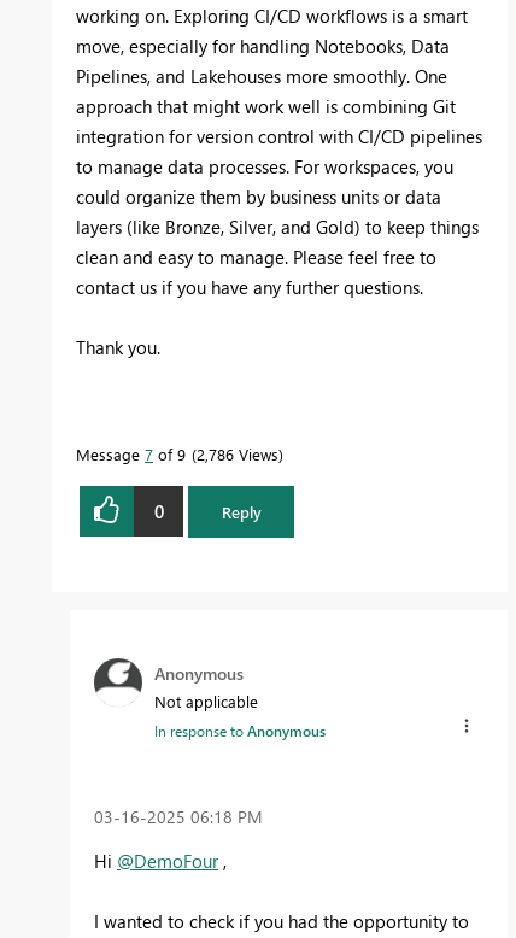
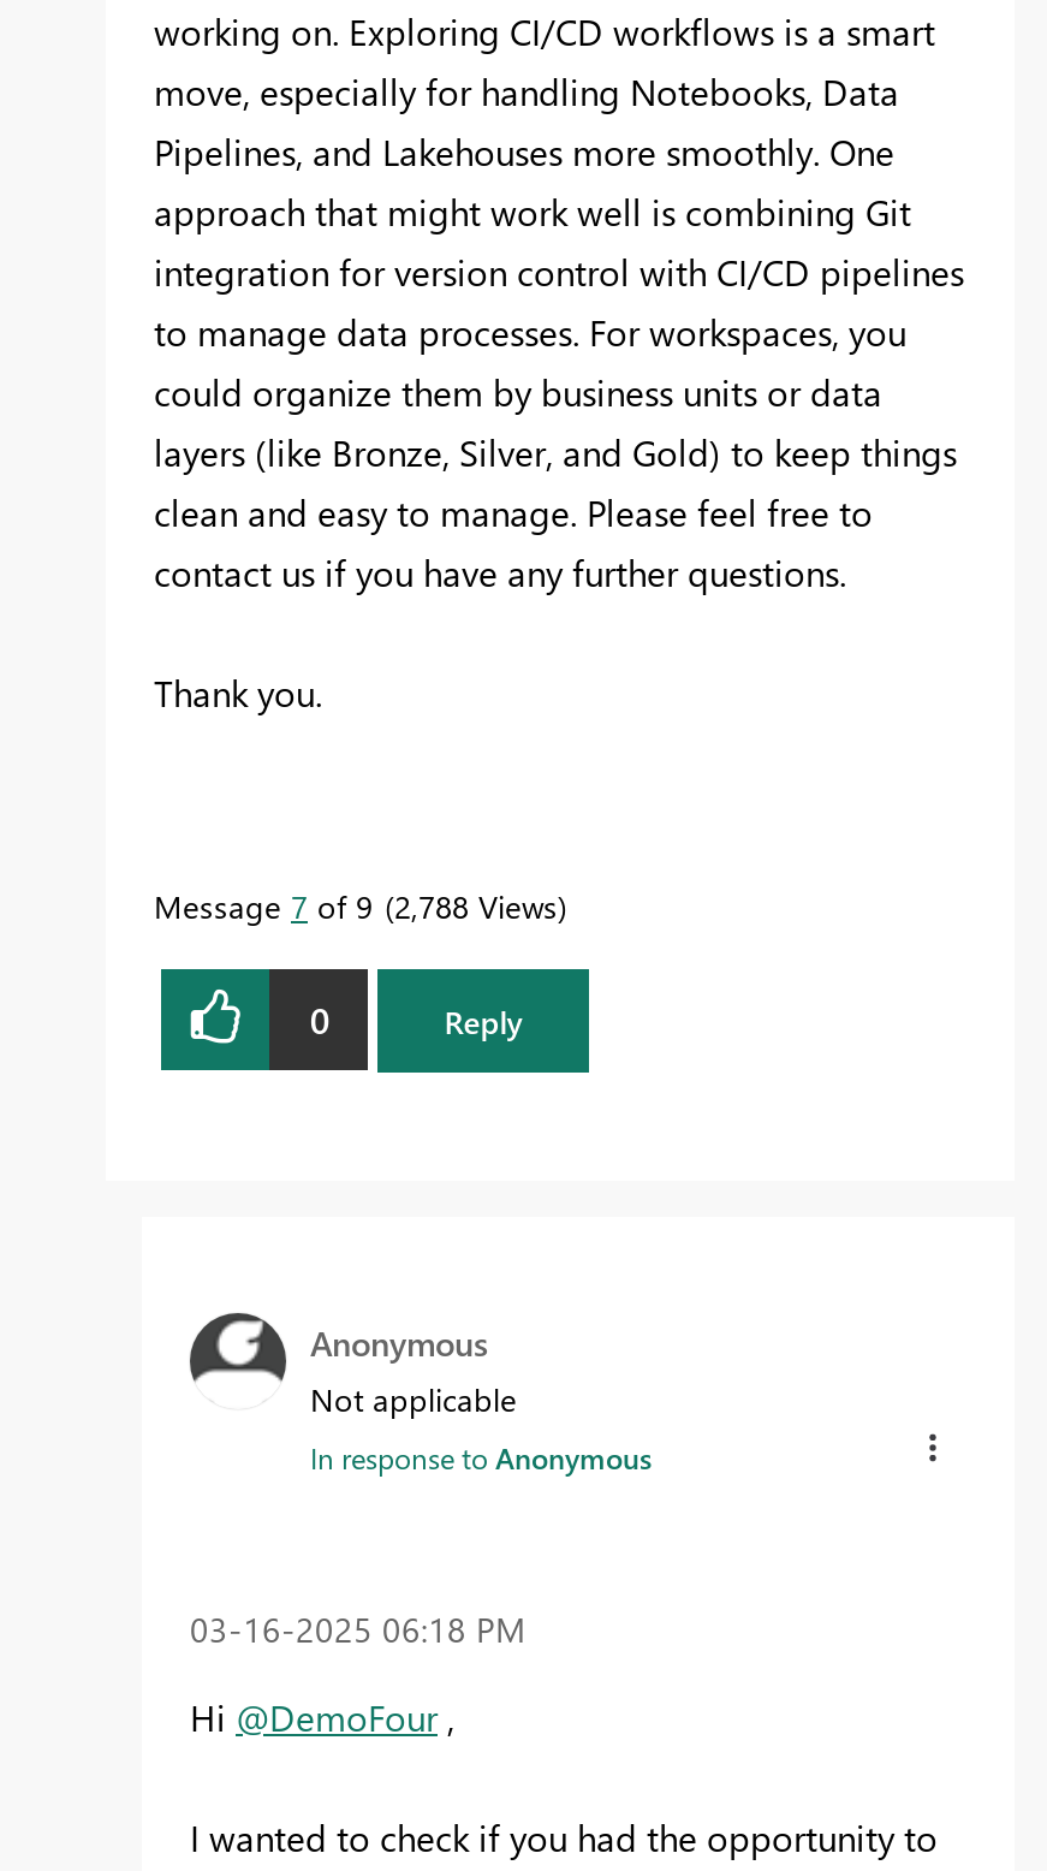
- Message 7 of 9 2,786 Views
+ Message 7 of 9 2,788 Views
